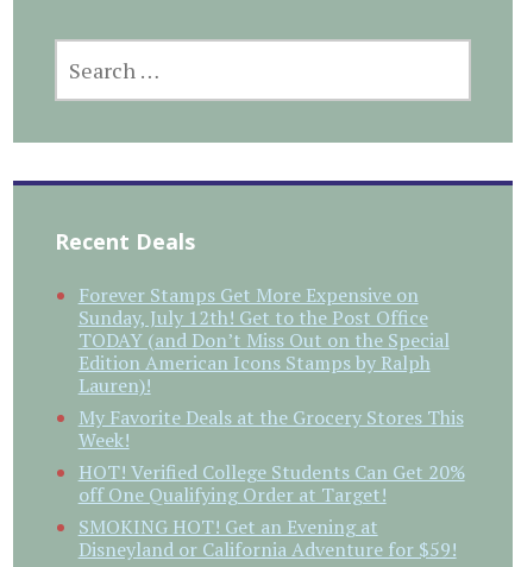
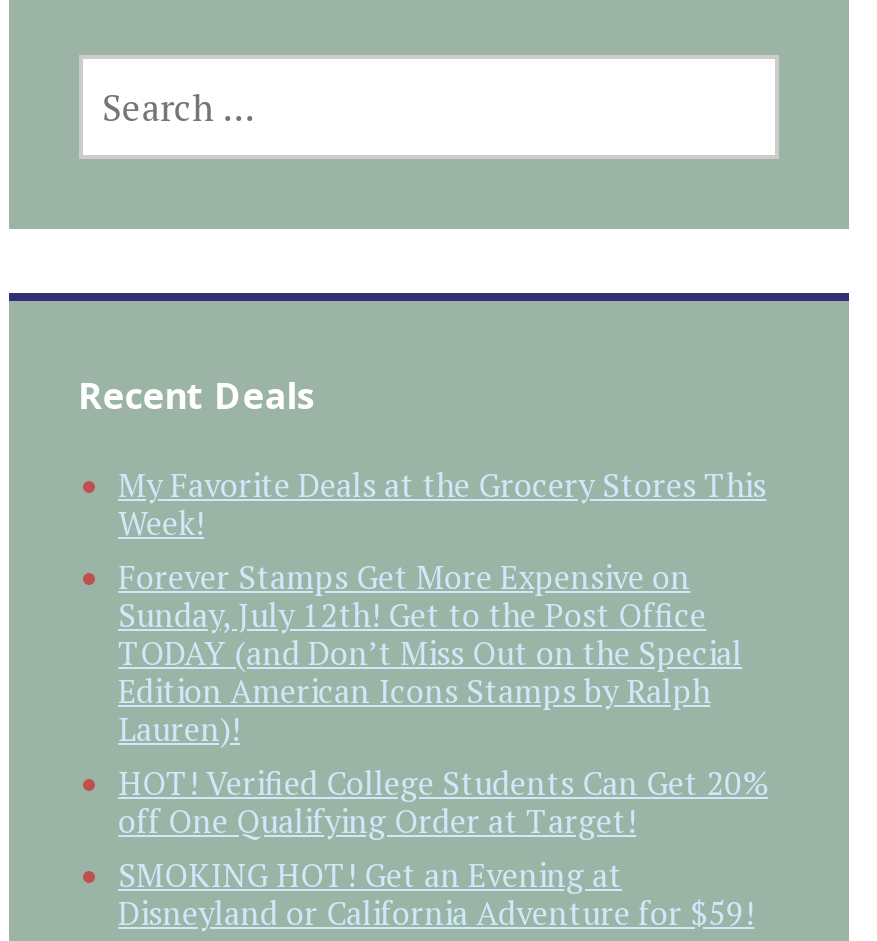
moved down: Forever Stamps Get More Expensive on | Sunday, July 12th! Get to the Post Office | TODAY (and Don’t Miss Out on the Special | Edition American Icons Stamps by Ralph | Lauren)!

moved up: My Favorite Deals at the Grocery Stores This | Week!
